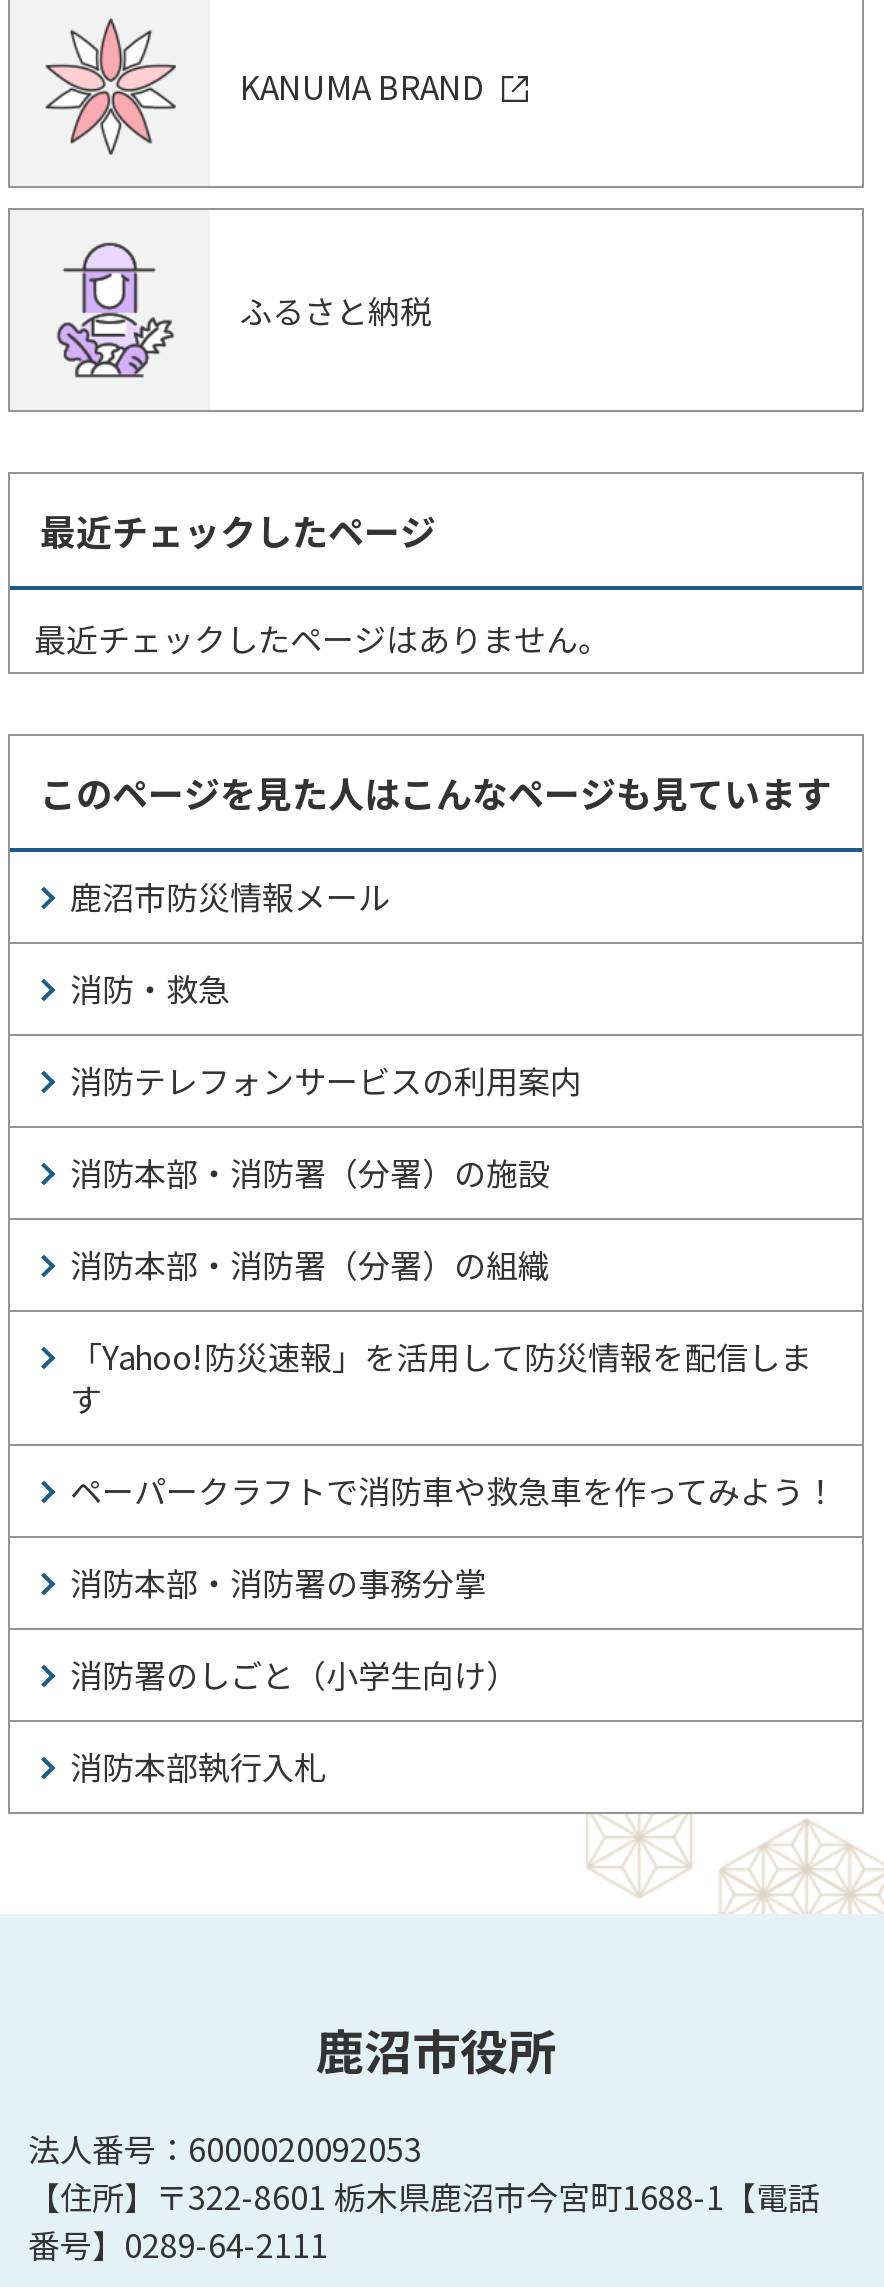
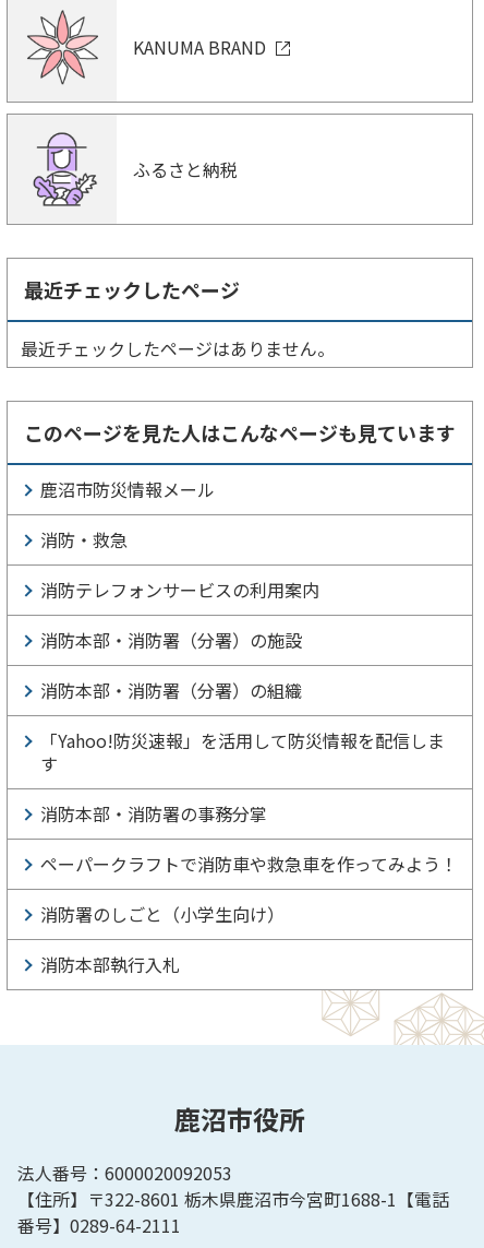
moved down: ペーパークラフトで消防車や救急車を作ってみよう！

moved up: 消防本部・消防署の事務分掌
